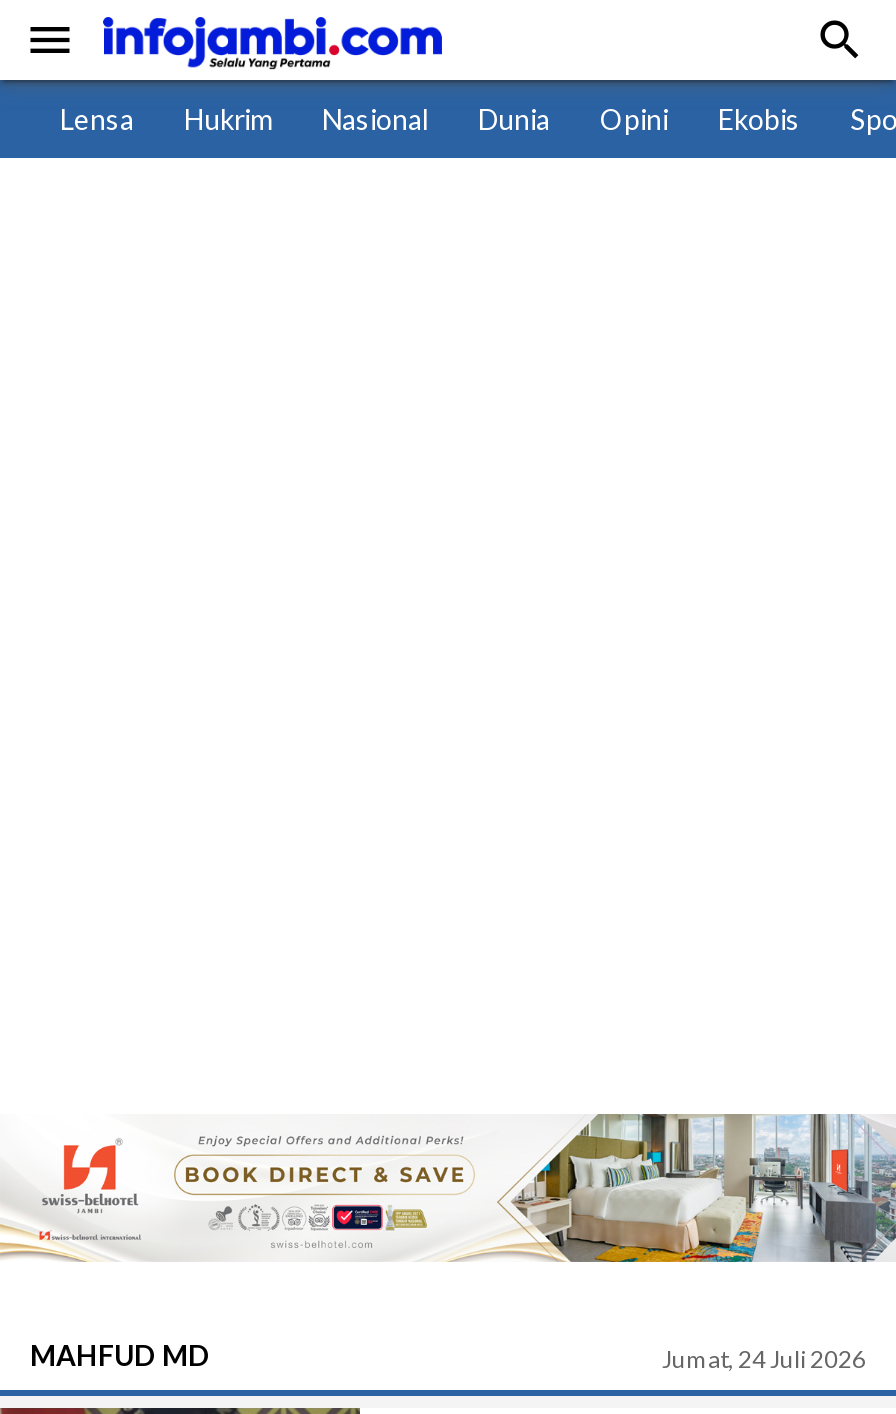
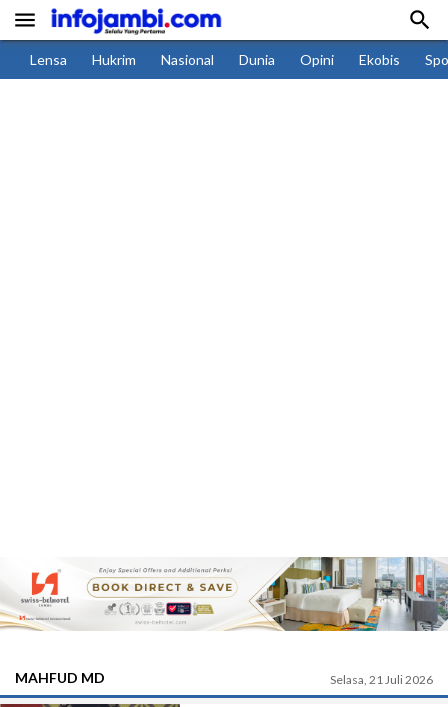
- Jumat, 24 Juli 2026
+ Selasa, 21 Juli 2026
